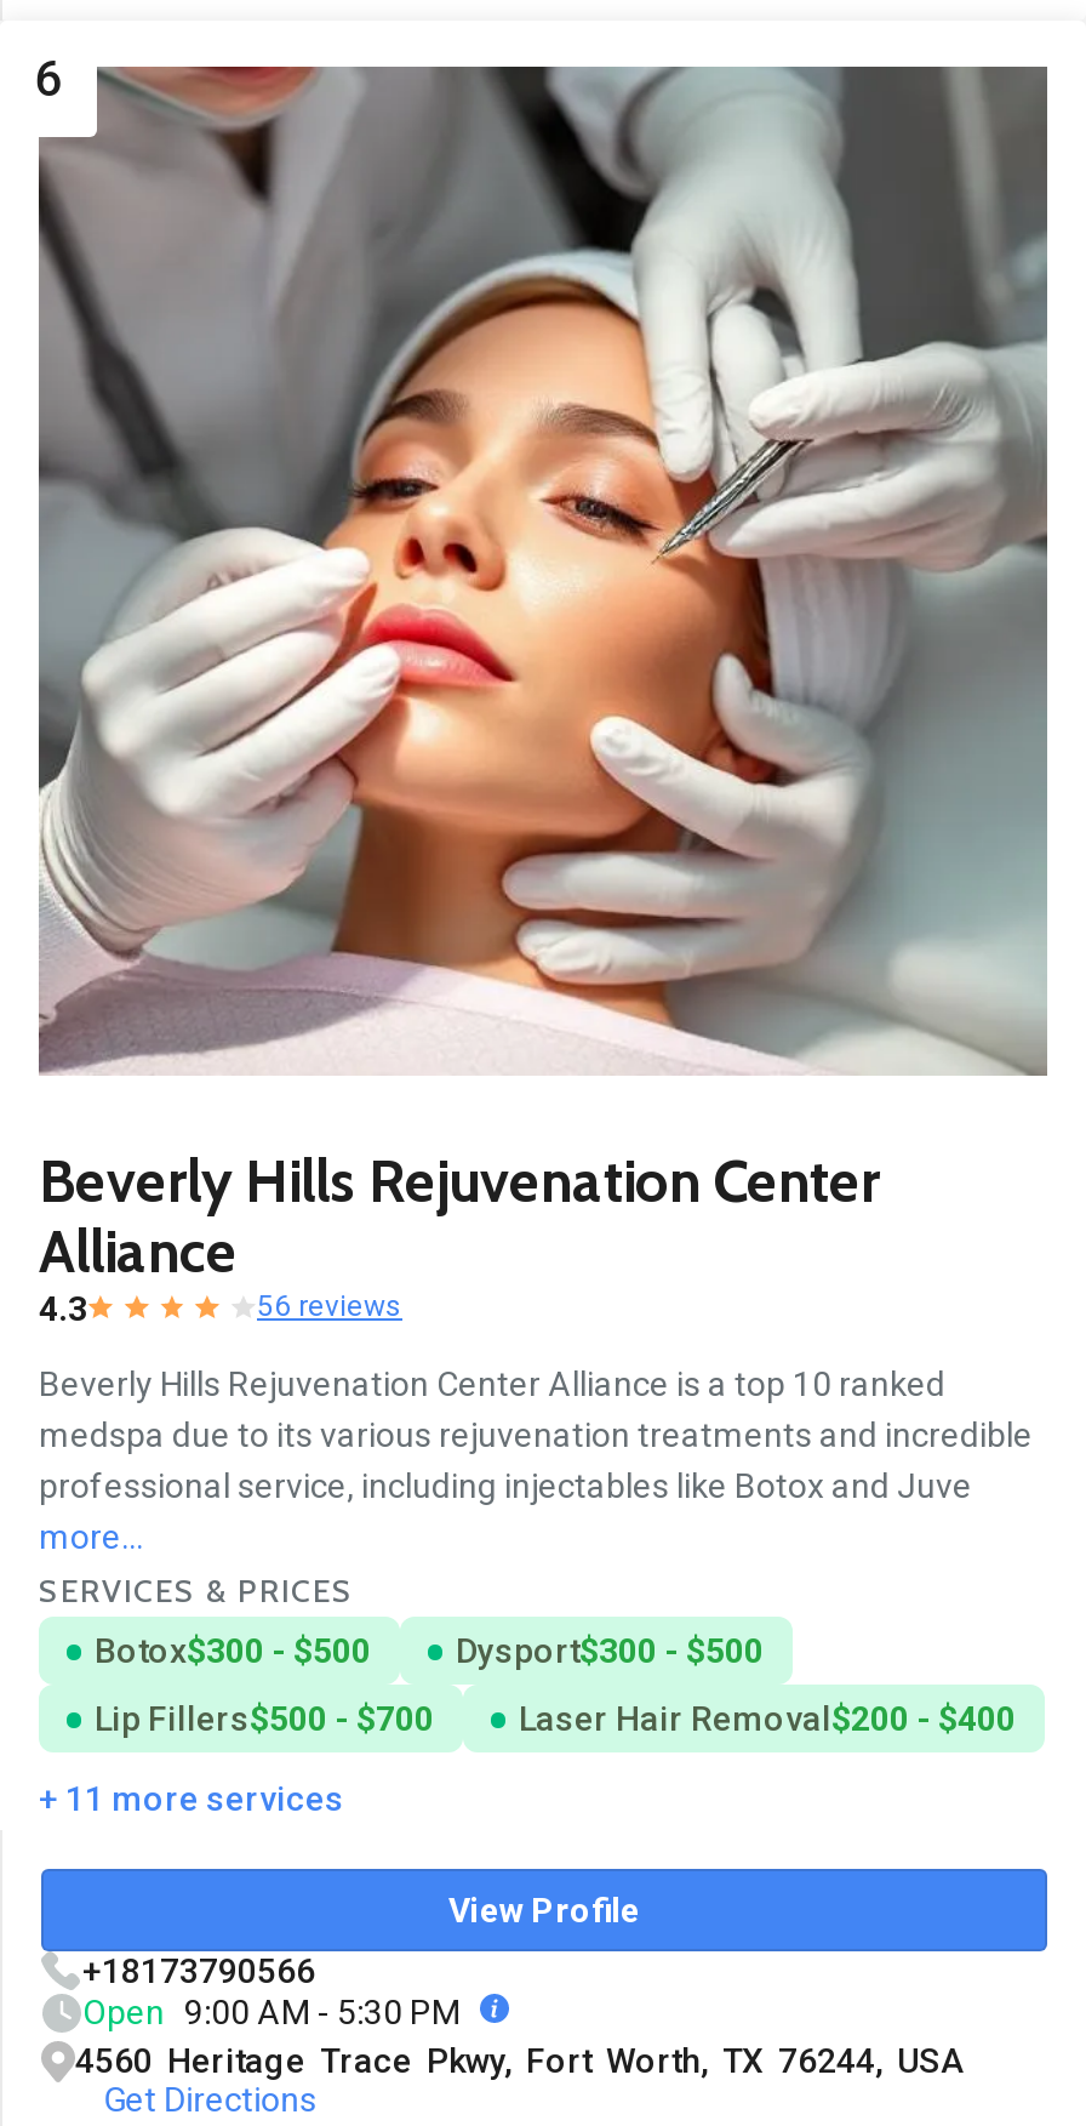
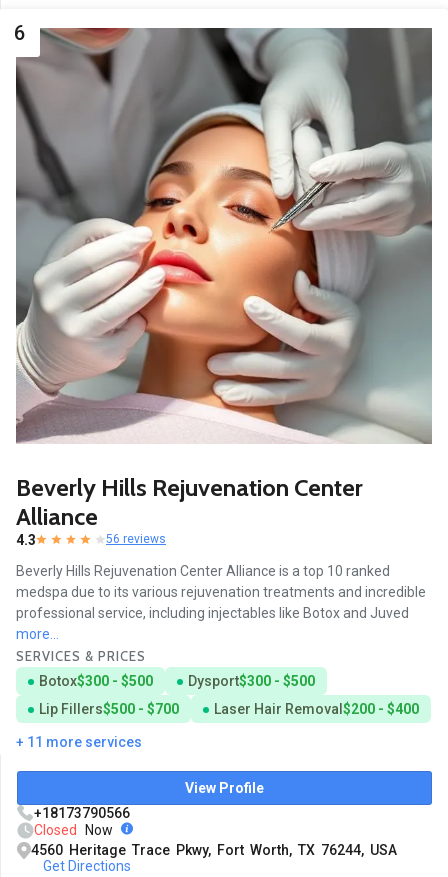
- professional service, including injectables like Botox and Juve
+ professional service, including injectables like Botox and Juved

- Open 9:00 AM - 5:30 PM
+ Closed Now
